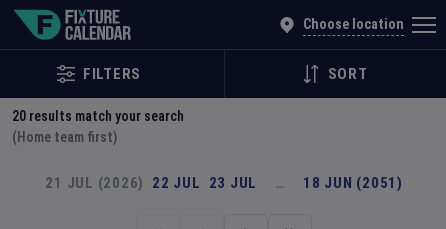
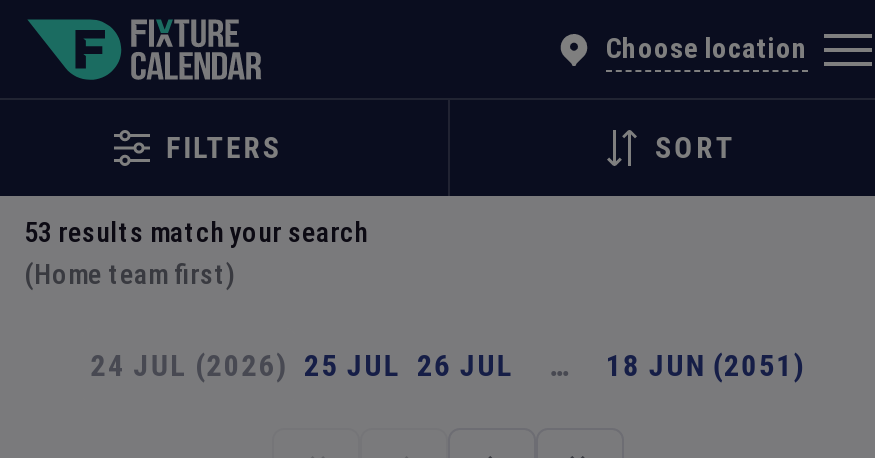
- 20 results match your search
+ 53 results match your search

- 21 JUL (2026) 22 JUL 23 JUL
+ 24 JUL (2026) 25 JUL 26 JUL
